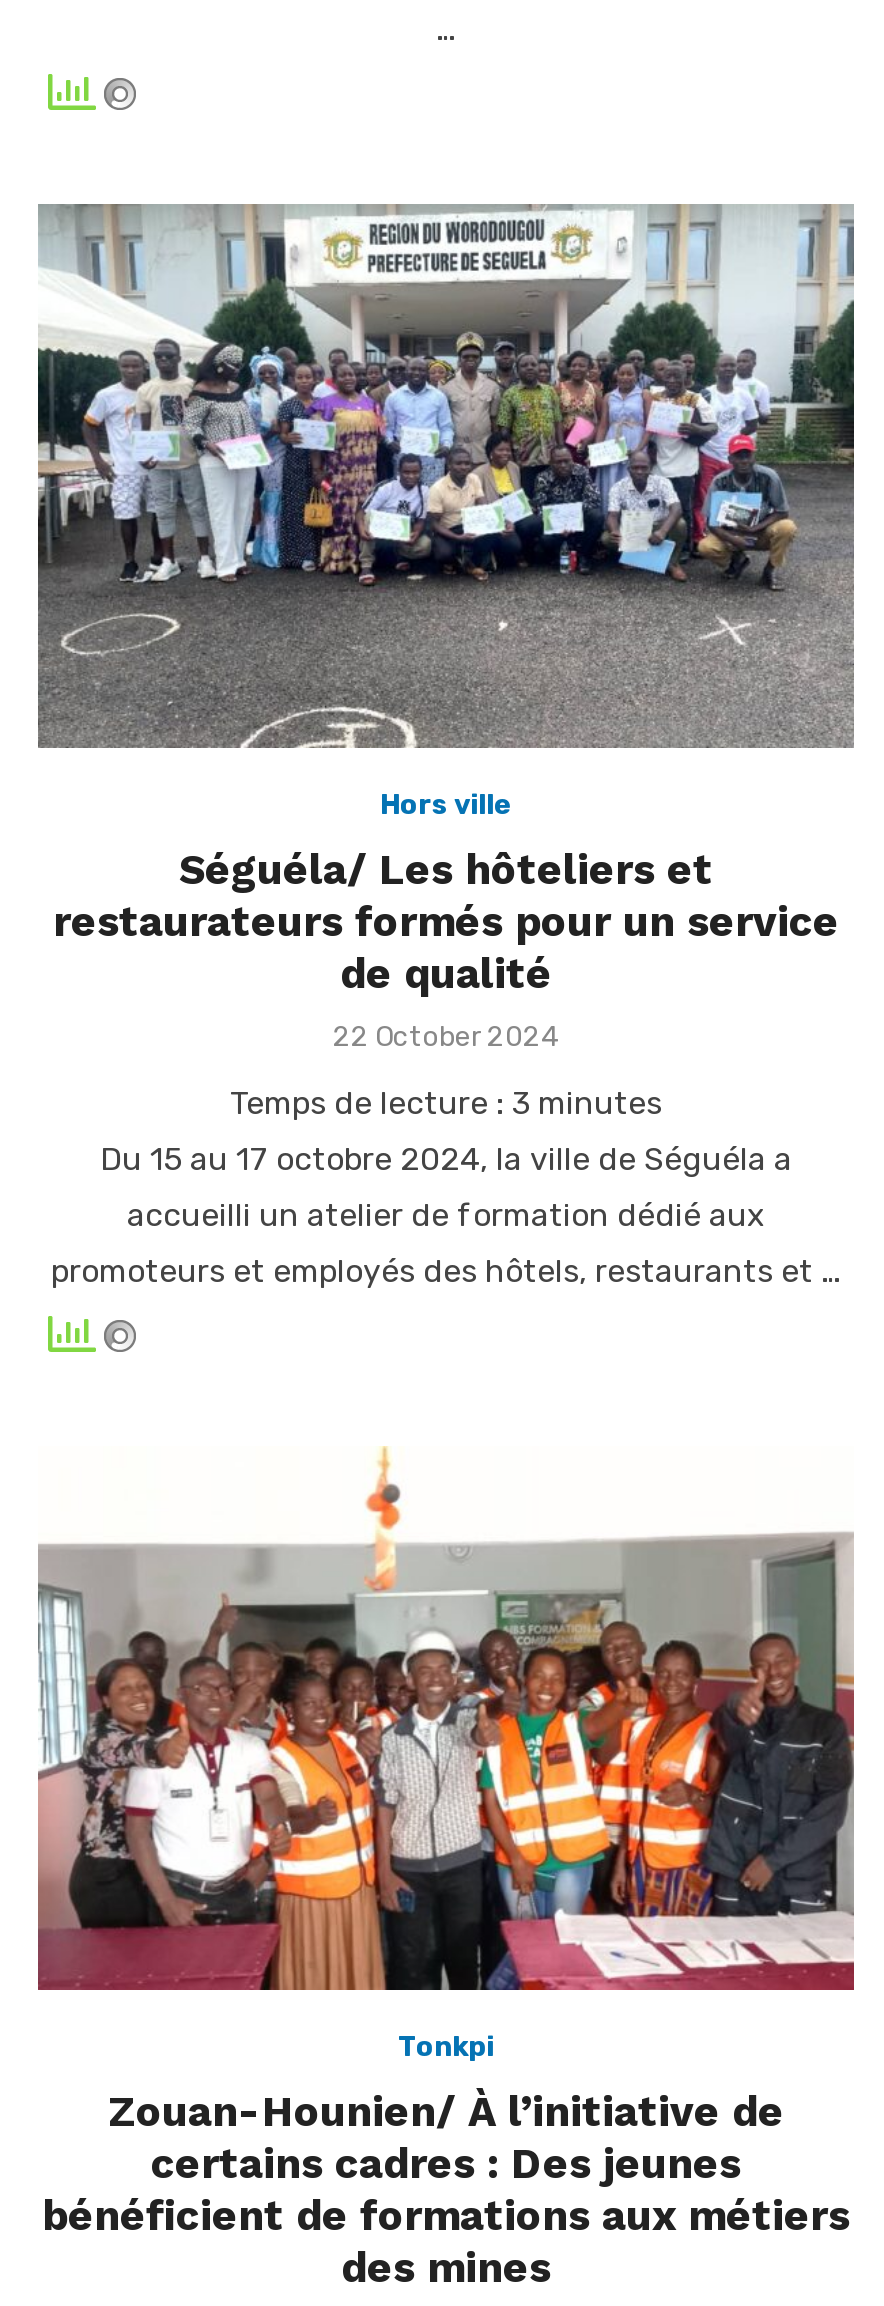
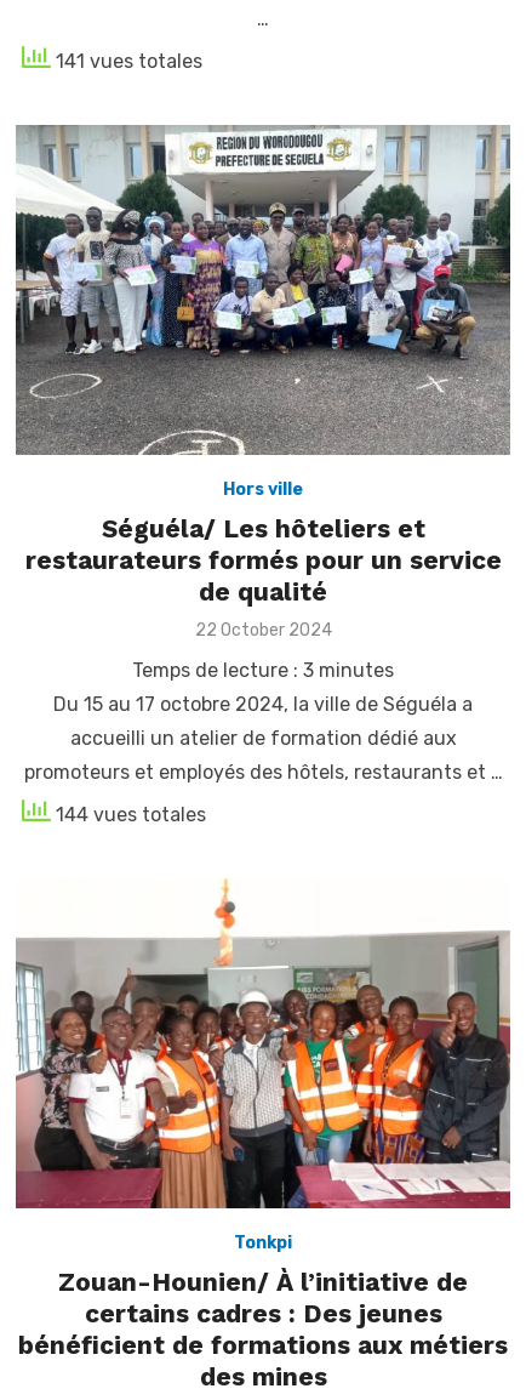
+ 141 vues totales

+ 144 vues totales
